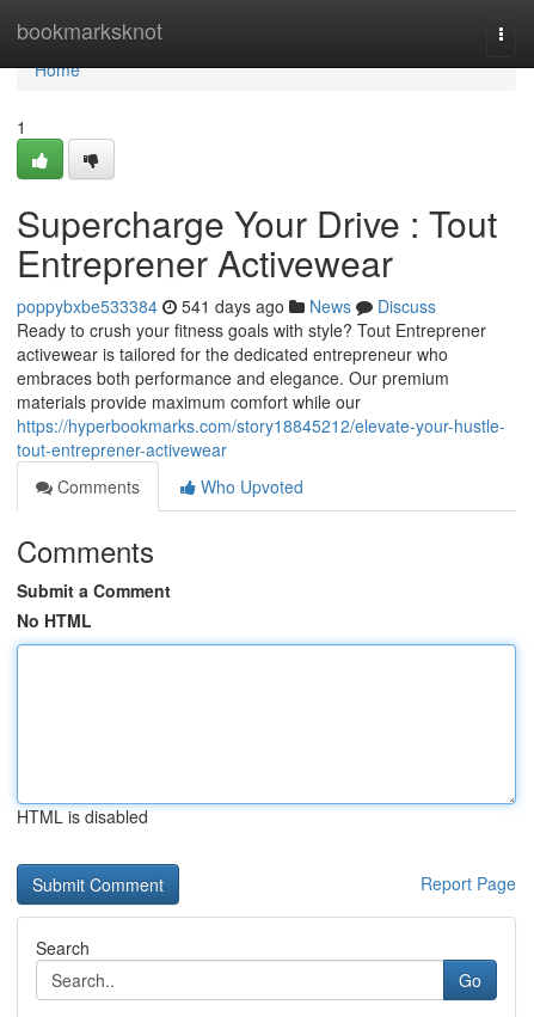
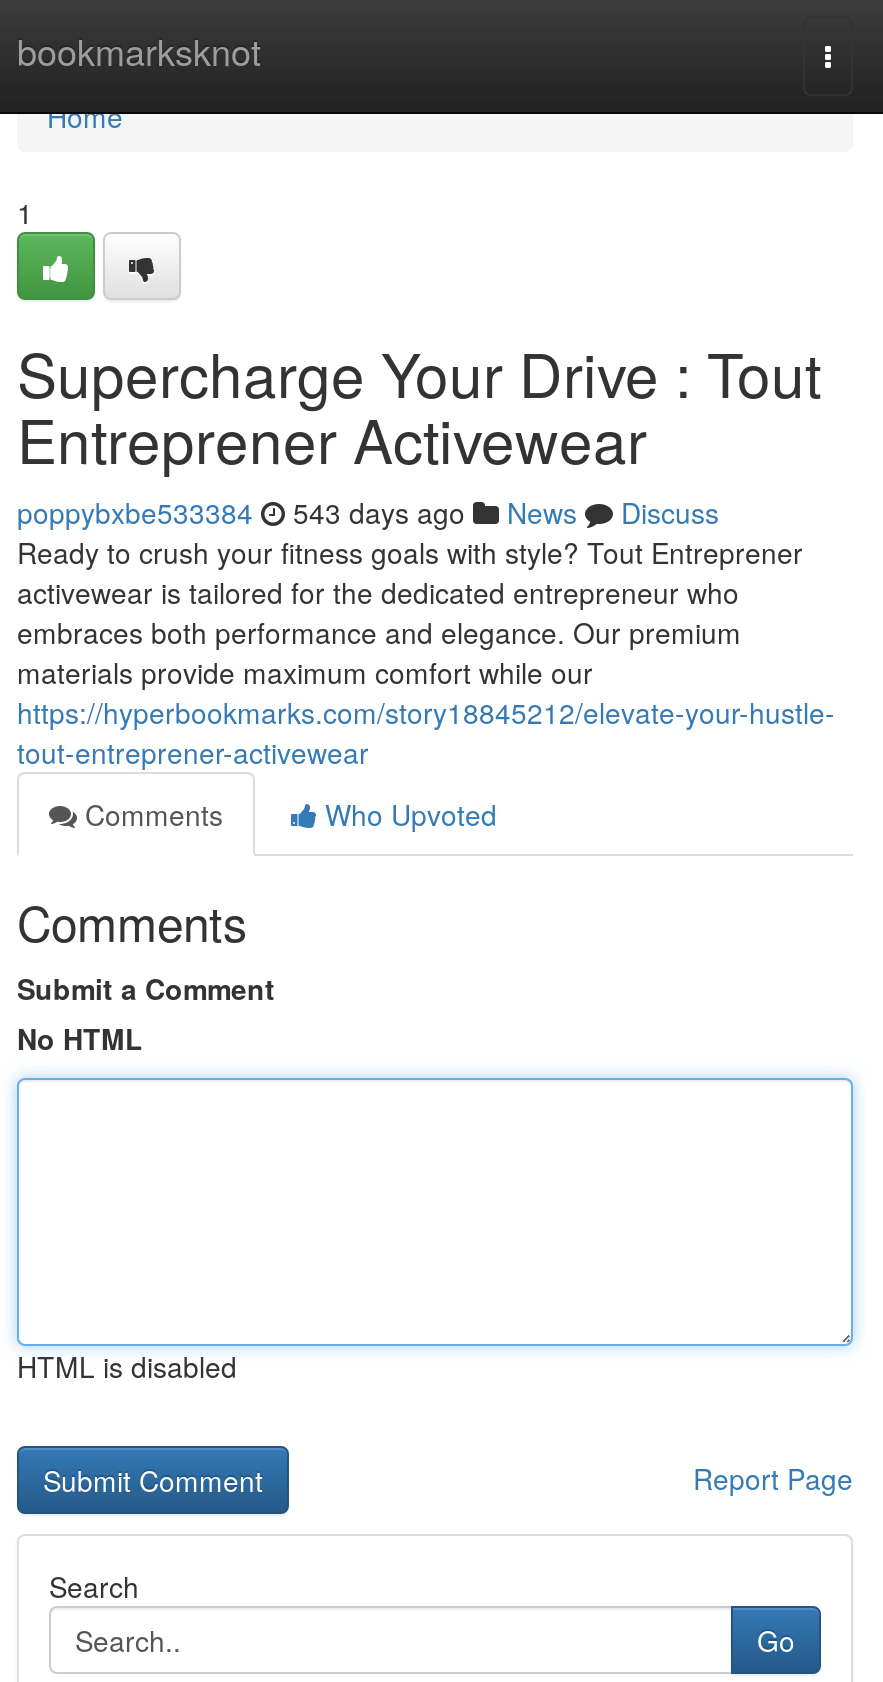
- poppybxbe533384 541 days ago News Discuss
+ poppybxbe533384 543 days ago News Discuss
